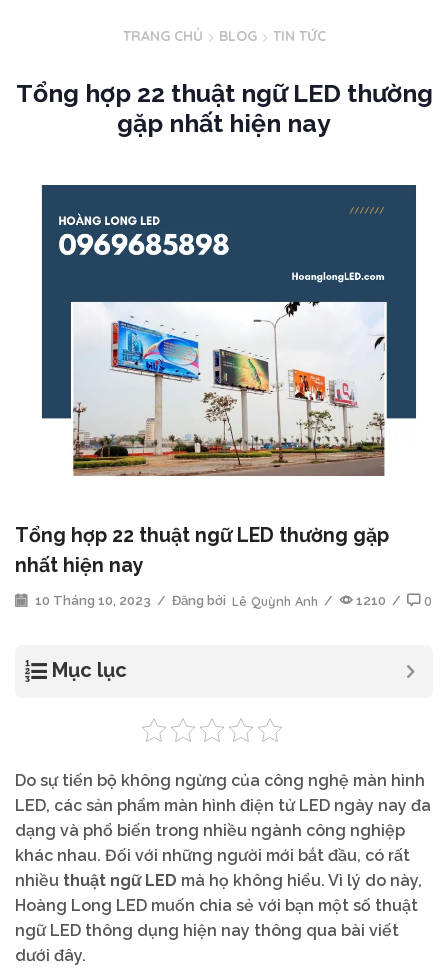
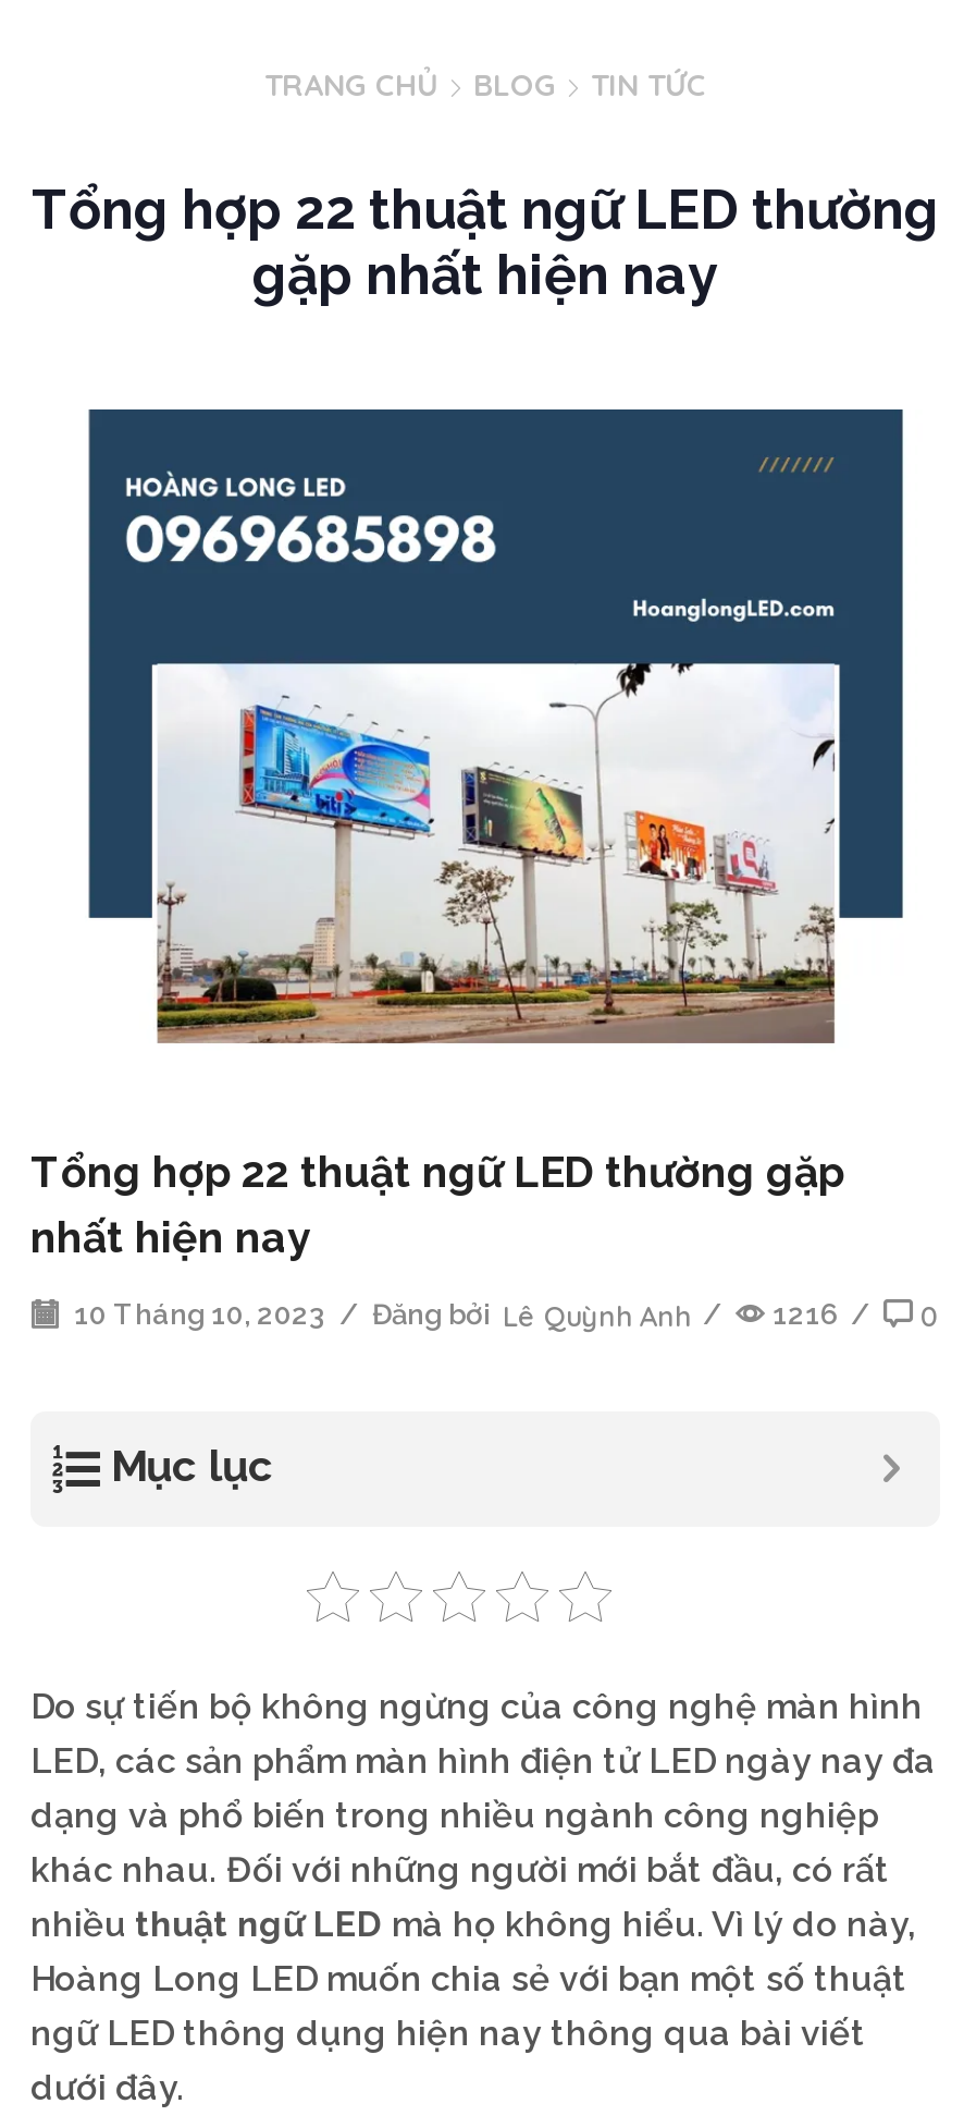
- 10 Tháng 10, 2023 / Đăng bởi Lê Quỳnh Anh / 1210 / 0
+ 10 Tháng 10, 2023 / Đăng bởi Lê Quỳnh Anh / 1216 / 0
